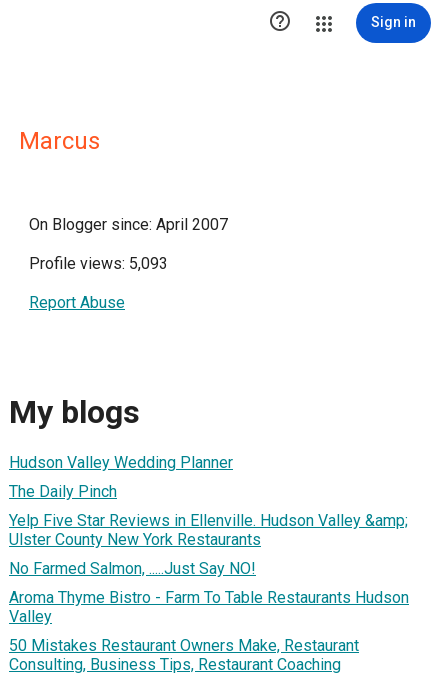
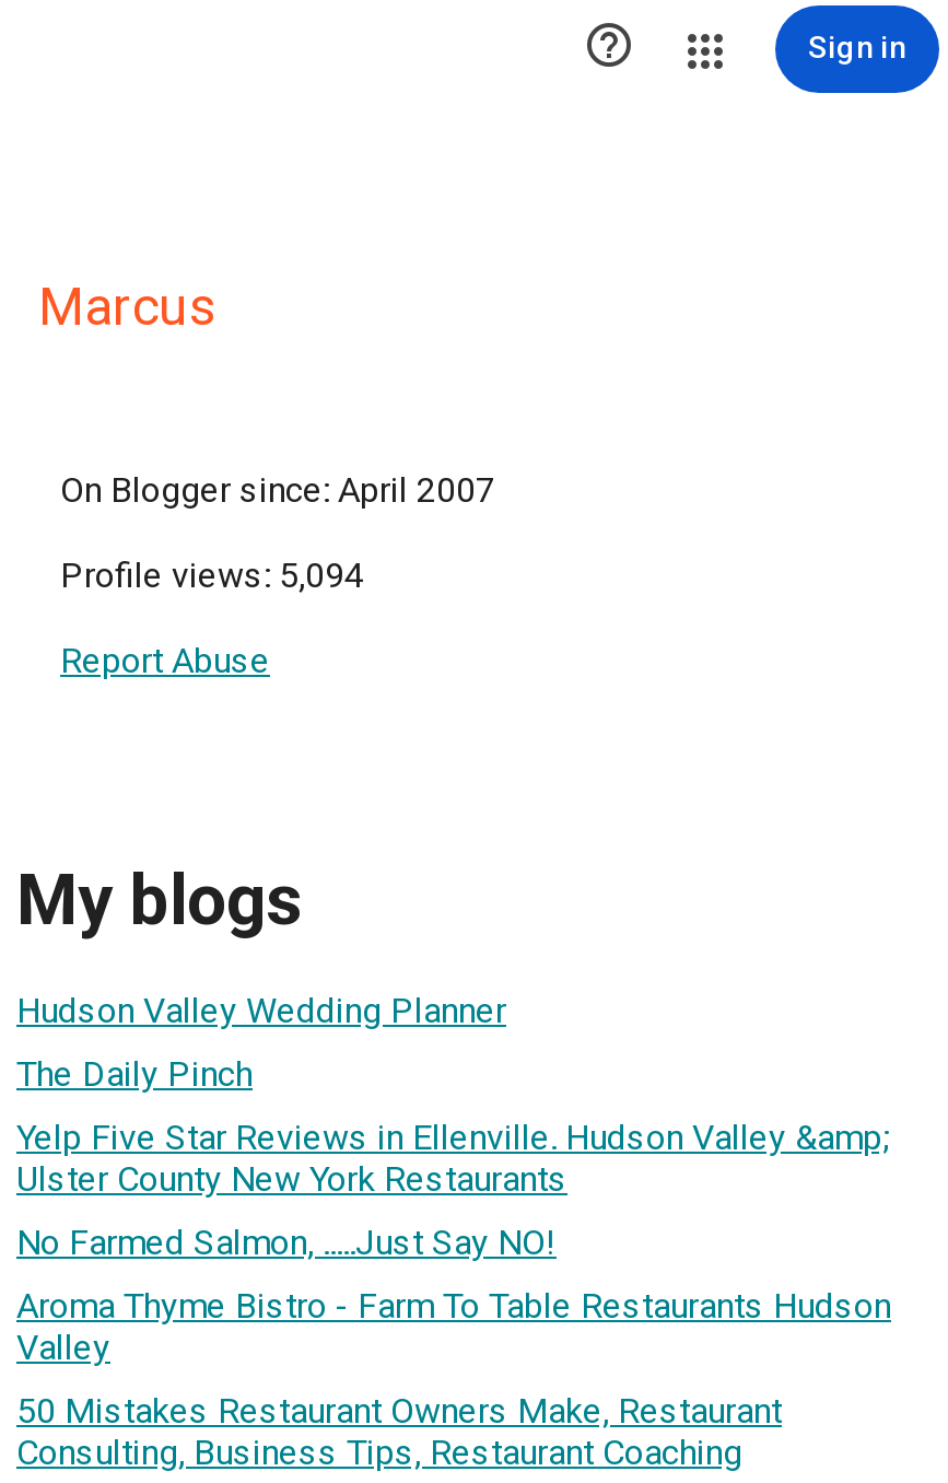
- Profile views: 5,093
+ Profile views: 5,094
